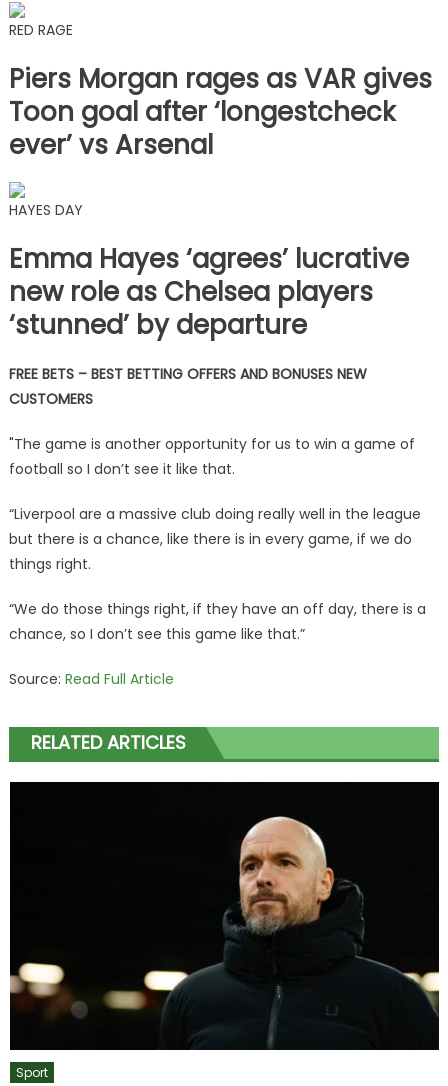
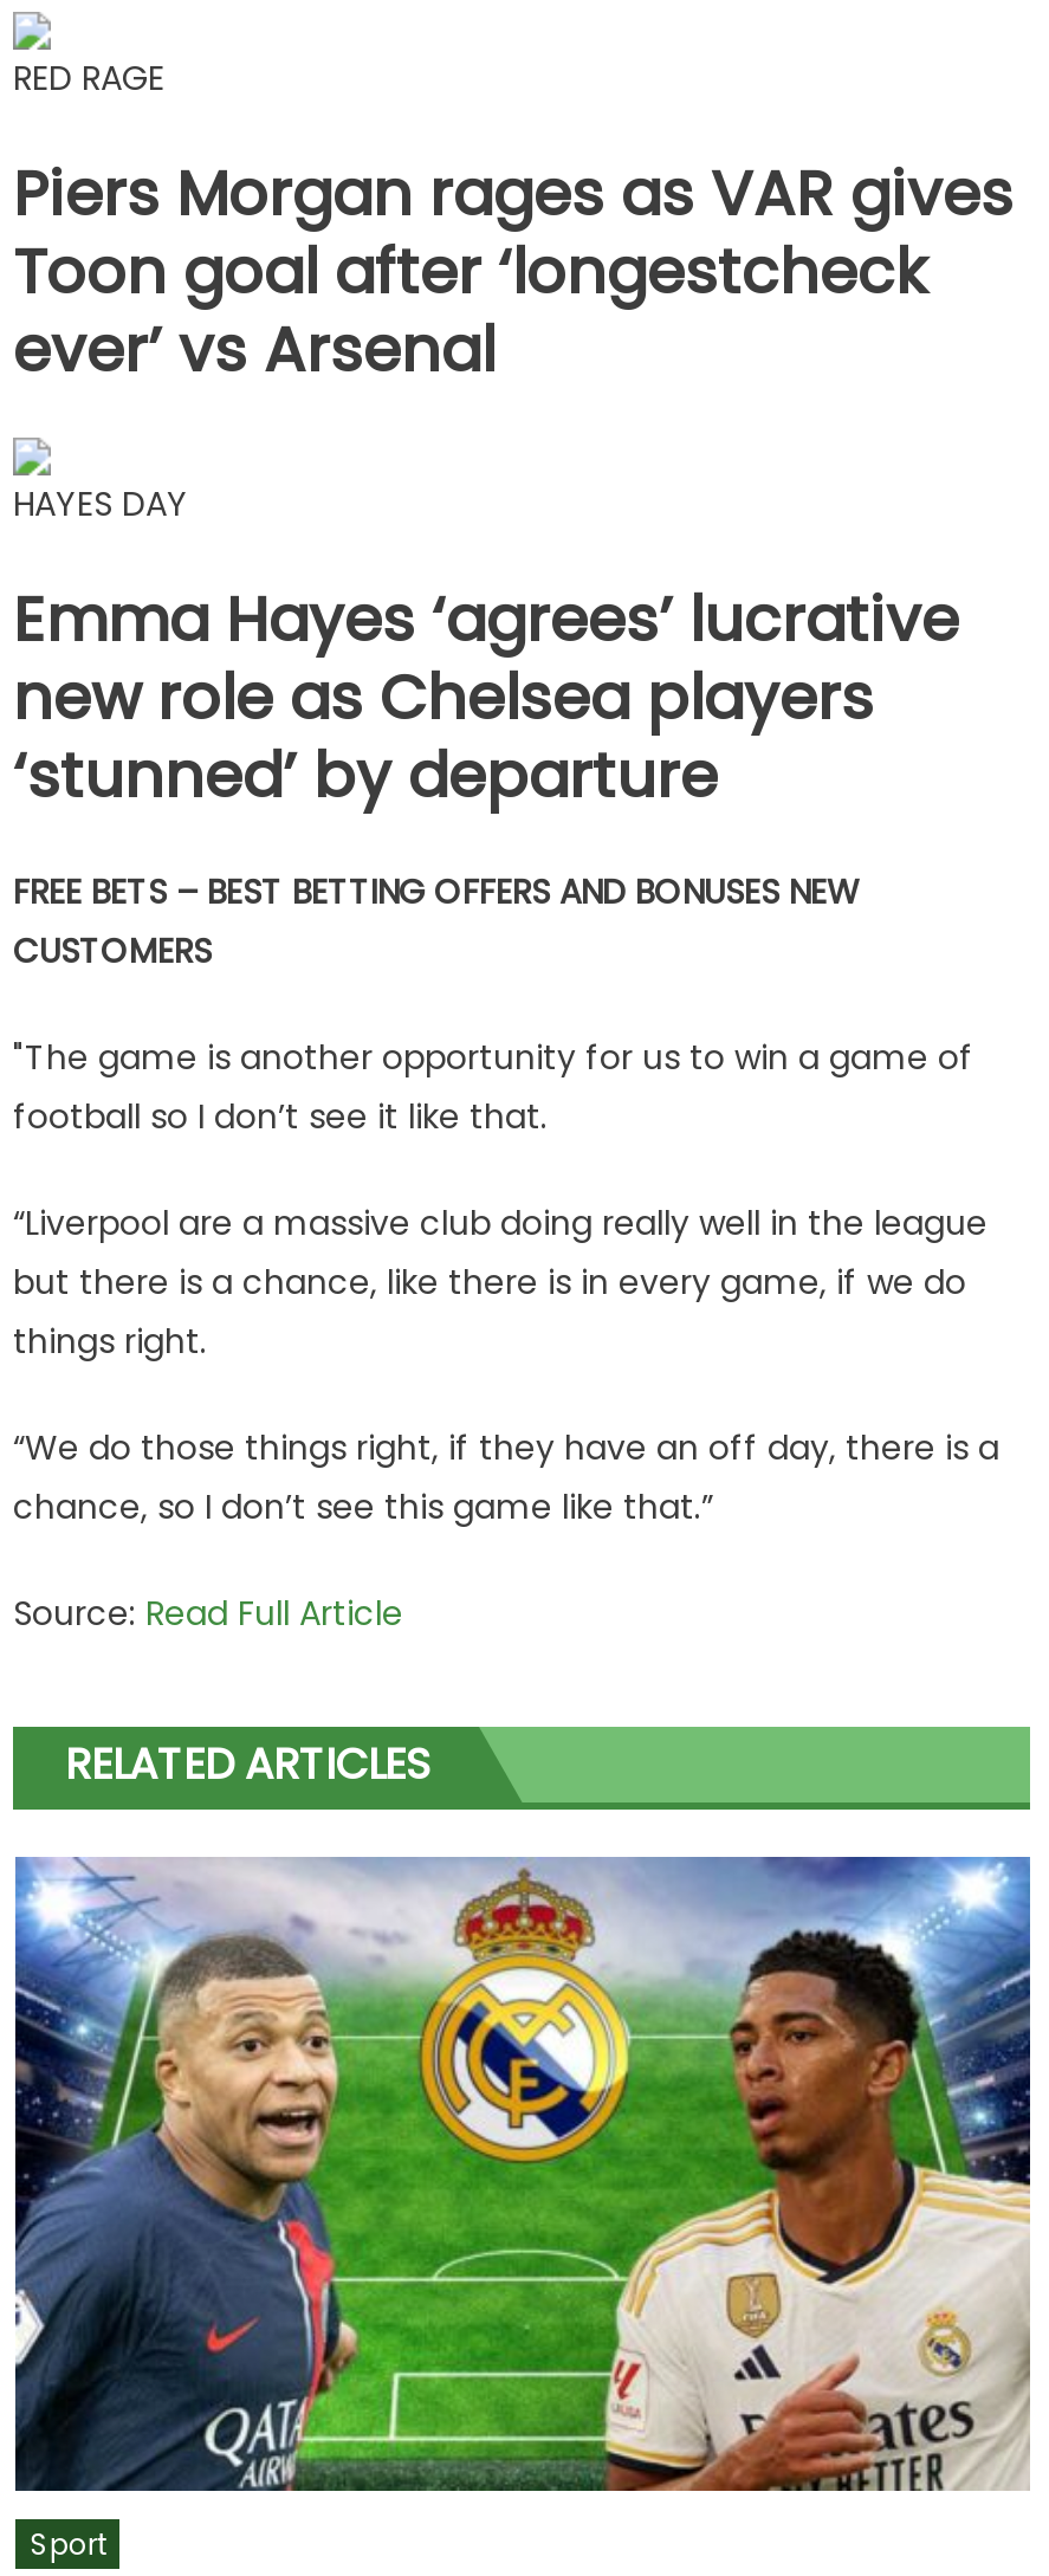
- [image]
+ [image]
